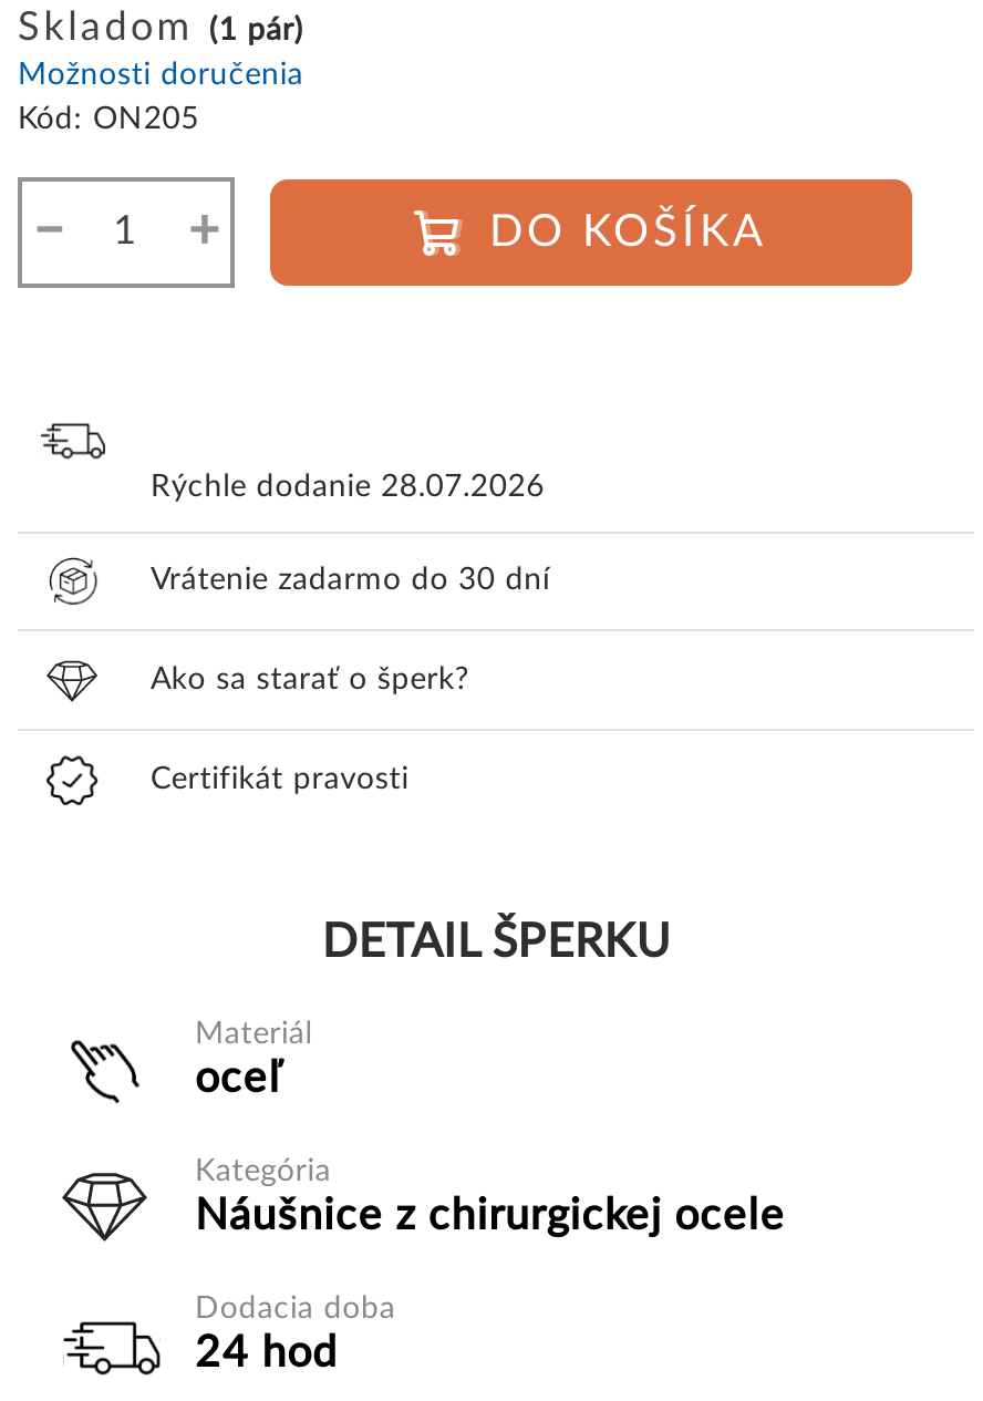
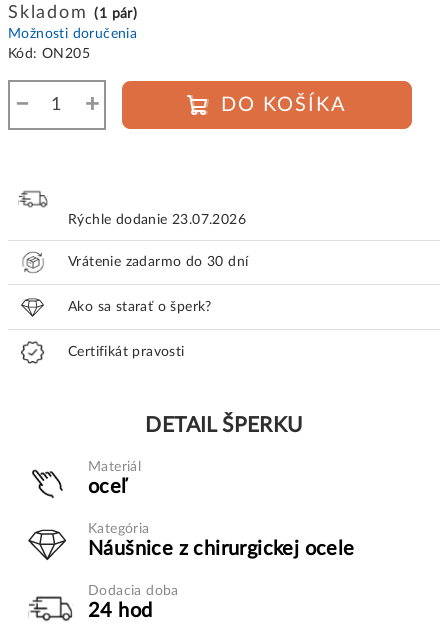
- Rýchle dodanie 28.07.2026
+ Rýchle dodanie 23.07.2026
